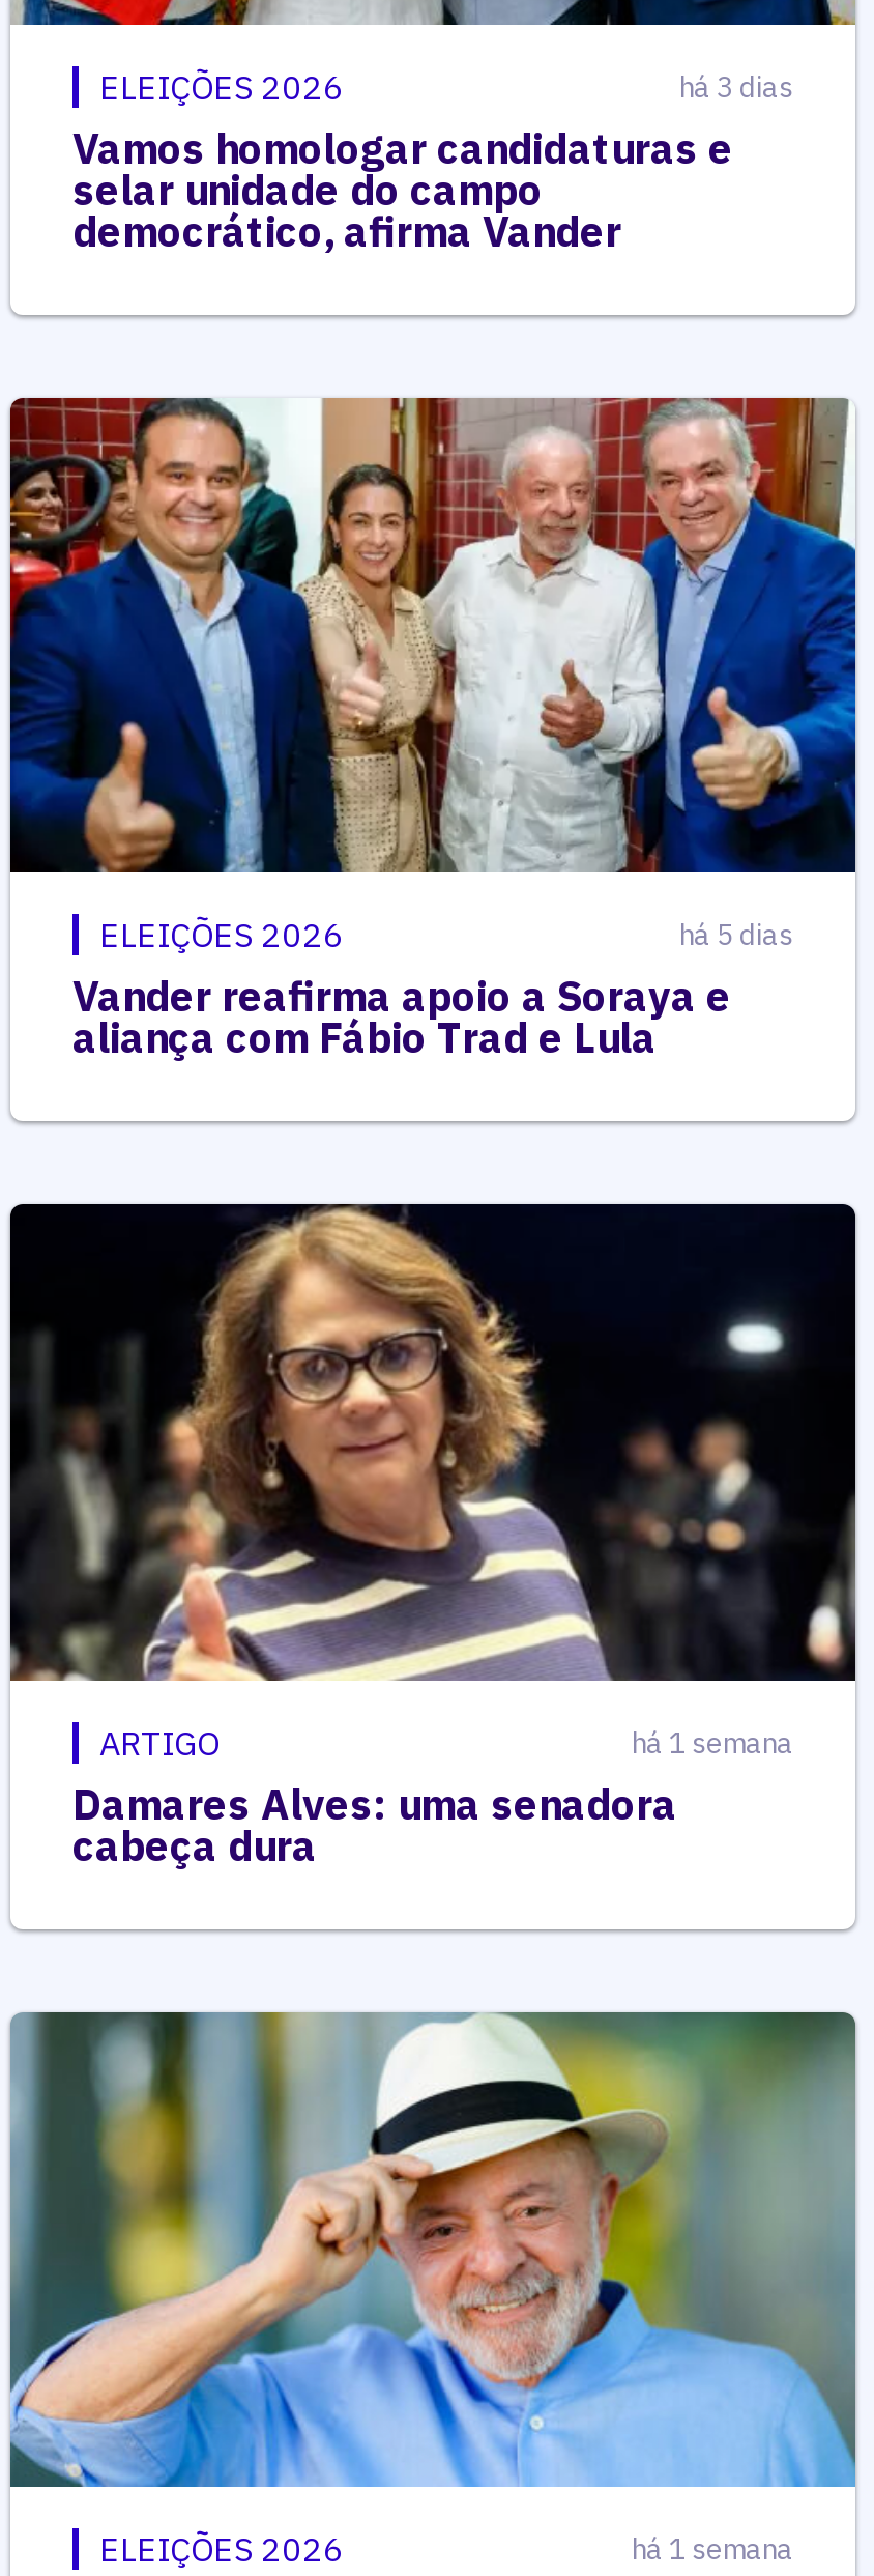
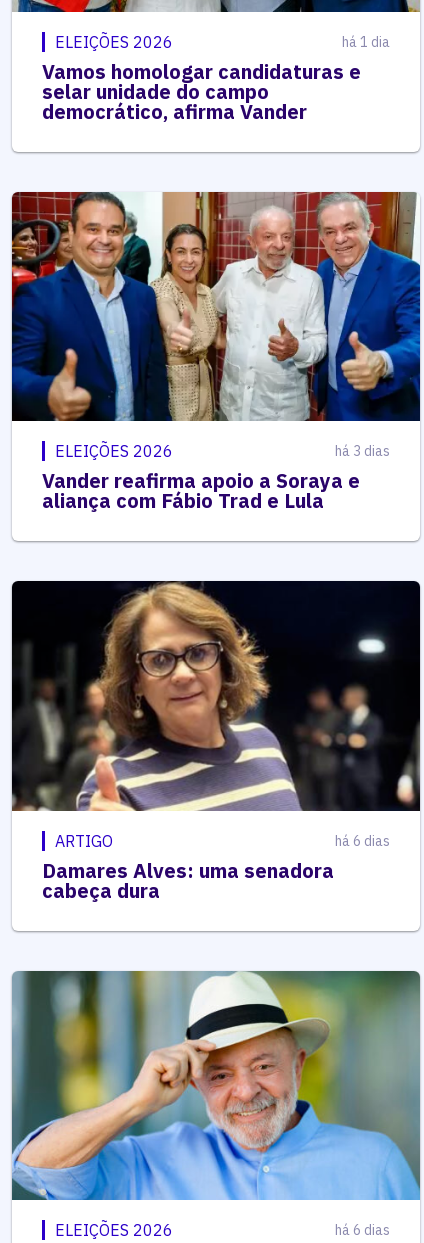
- há 3 dias
+ há 1 dia

- há 5 dias
+ há 3 dias

- há 1 semana
+ há 6 dias

- há 1 semana
+ há 6 dias
